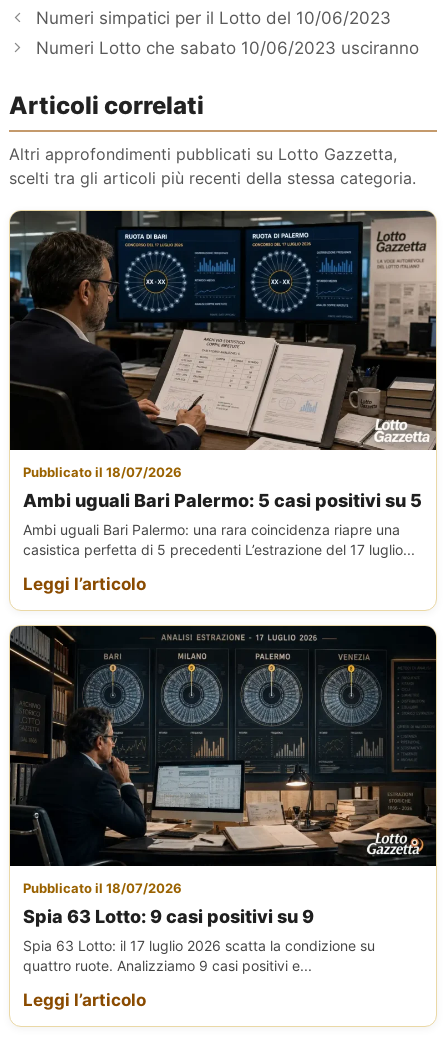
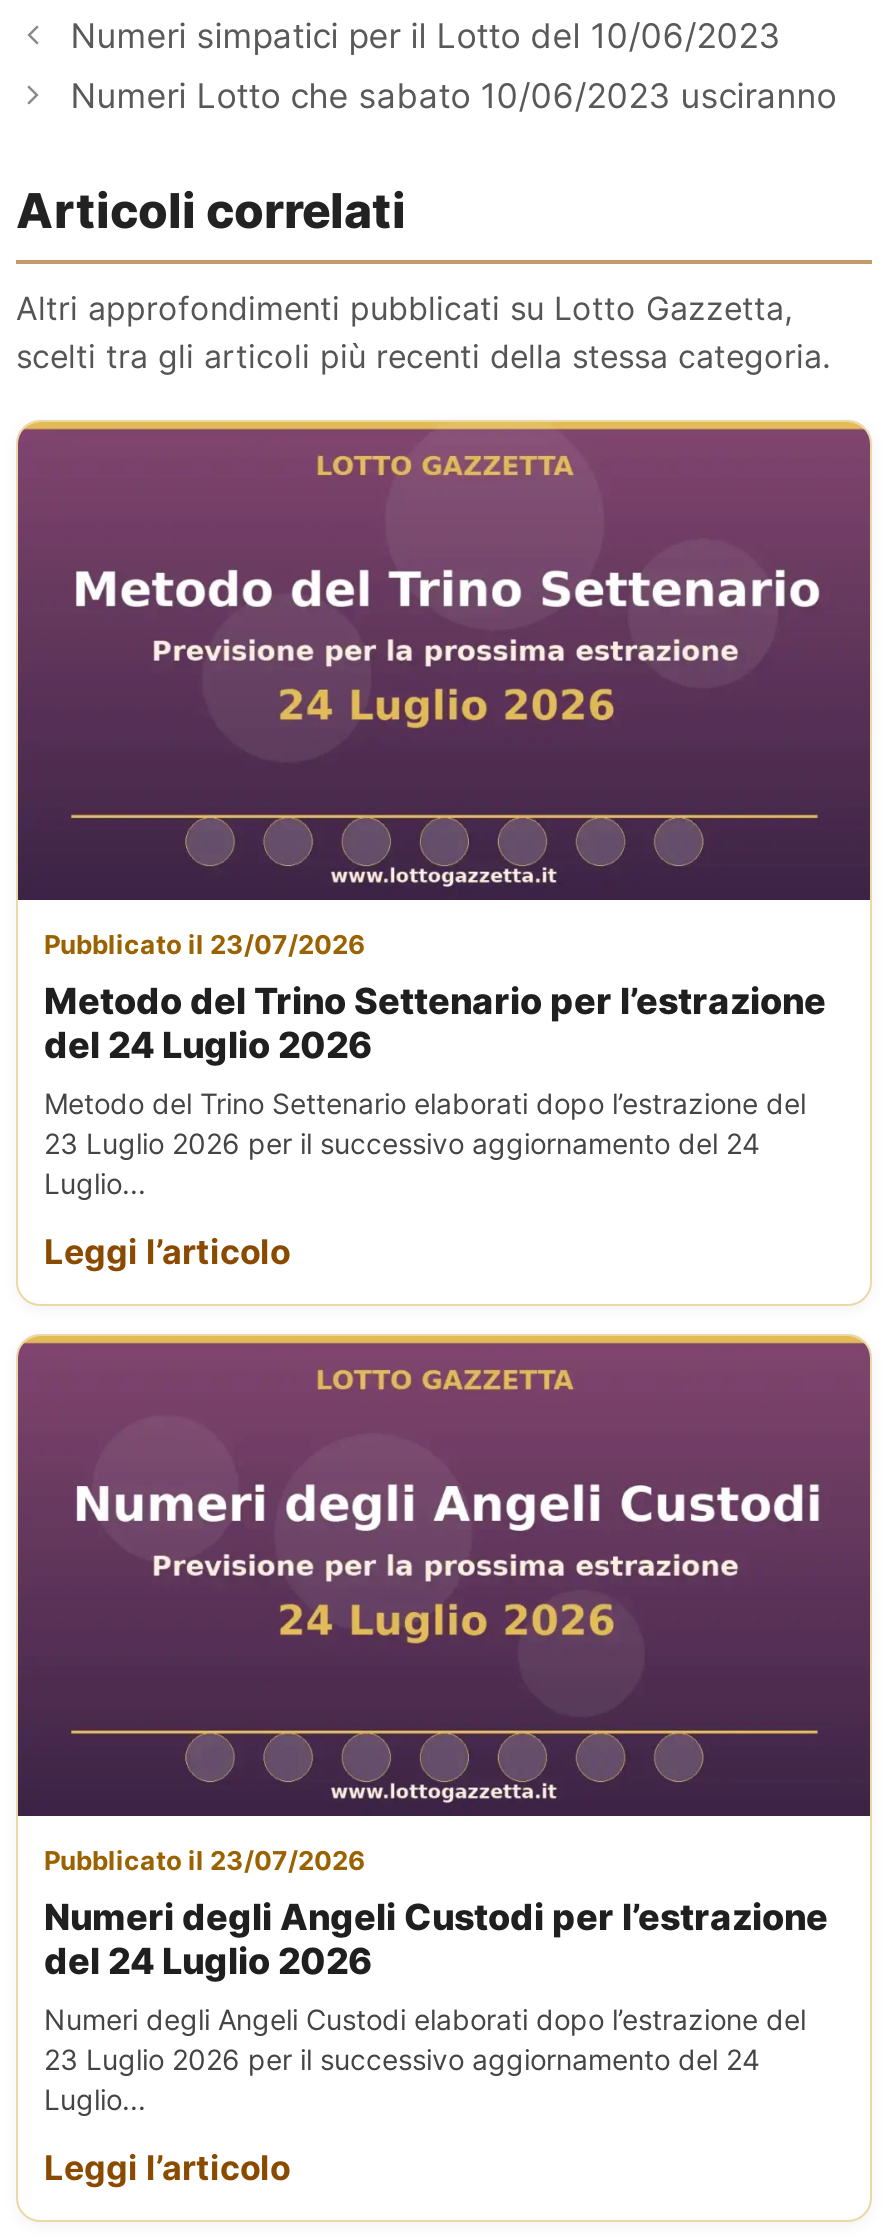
- [image]
- Pubblicato il 18/07/2026
+ [image]
+ Pubblicato il 23/07/2026

- Ambi uguali Bari Palermo: 5 casi positivi su 5
+ Metodo del Trino Settenario per l’estrazione
+ del 24 Luglio 2026

- Ambi uguali Bari Palermo: una rara coincidenza riapre una
- casistica perfetta di 5 precedenti L’estrazione del 17 luglio...
+ Metodo del Trino Settenario elaborati dopo l’estrazione del
+ 23 Luglio 2026 per il successivo aggiornamento del 24
+ Luglio...

- [image]
- Pubblicato il 18/07/2026
+ [image]
+ Pubblicato il 23/07/2026

- Spia 63 Lotto: 9 casi positivi su 9
+ Numeri degli Angeli Custodi per l’estrazione
+ del 24 Luglio 2026

- Spia 63 Lotto: il 17 luglio 2026 scatta la condizione su
- quattro ruote. Analizziamo 9 casi positivi e...
+ Numeri degli Angeli Custodi elaborati dopo l’estrazione del
+ 23 Luglio 2026 per il successivo aggiornamento del 24
+ Luglio...
